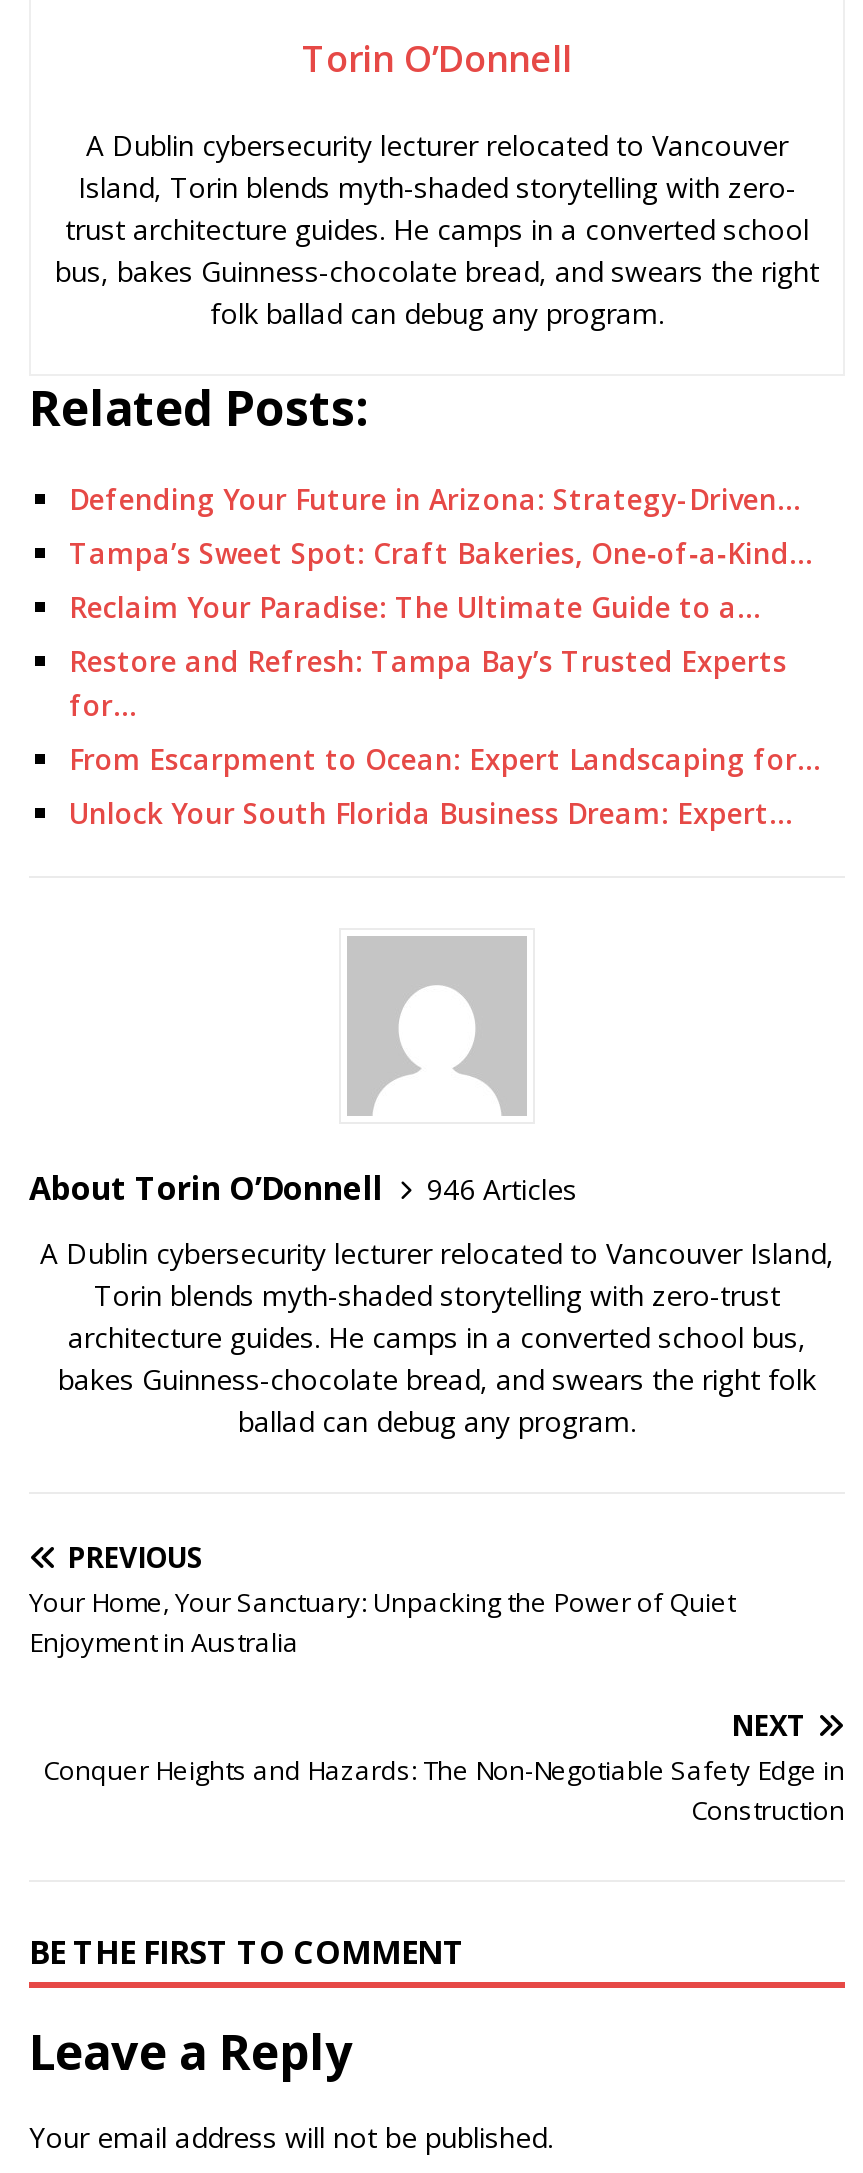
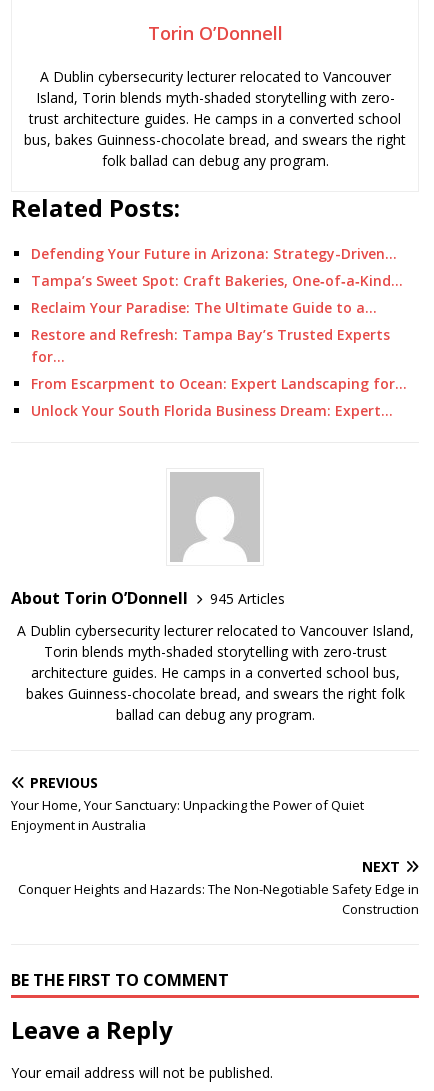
- About Torin O’Donnell 946 Articles
+ About Torin O’Donnell 945 Articles
